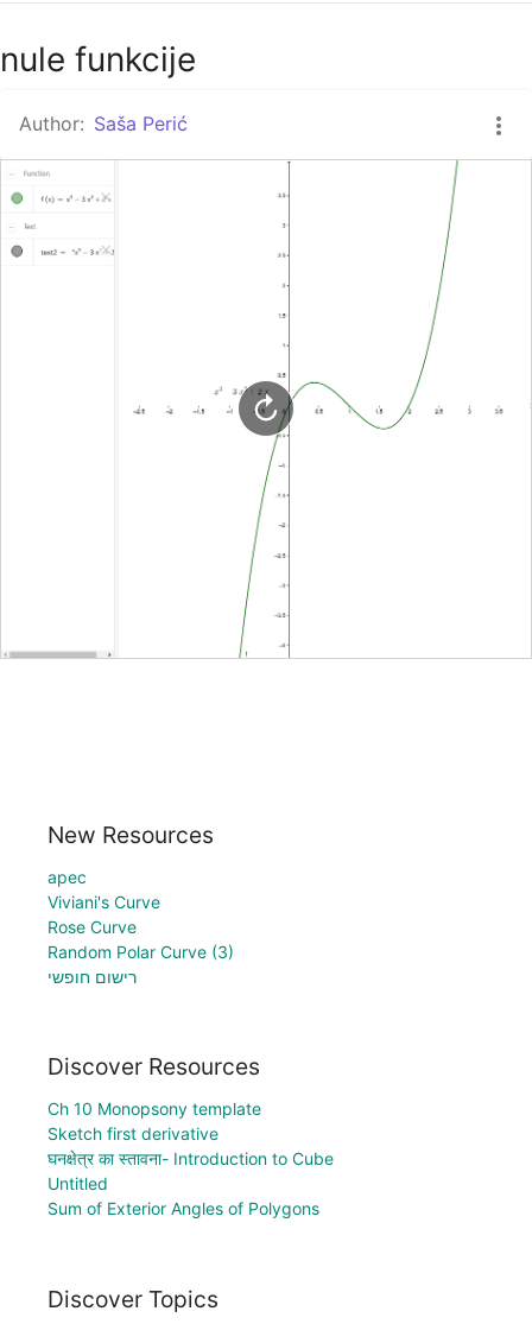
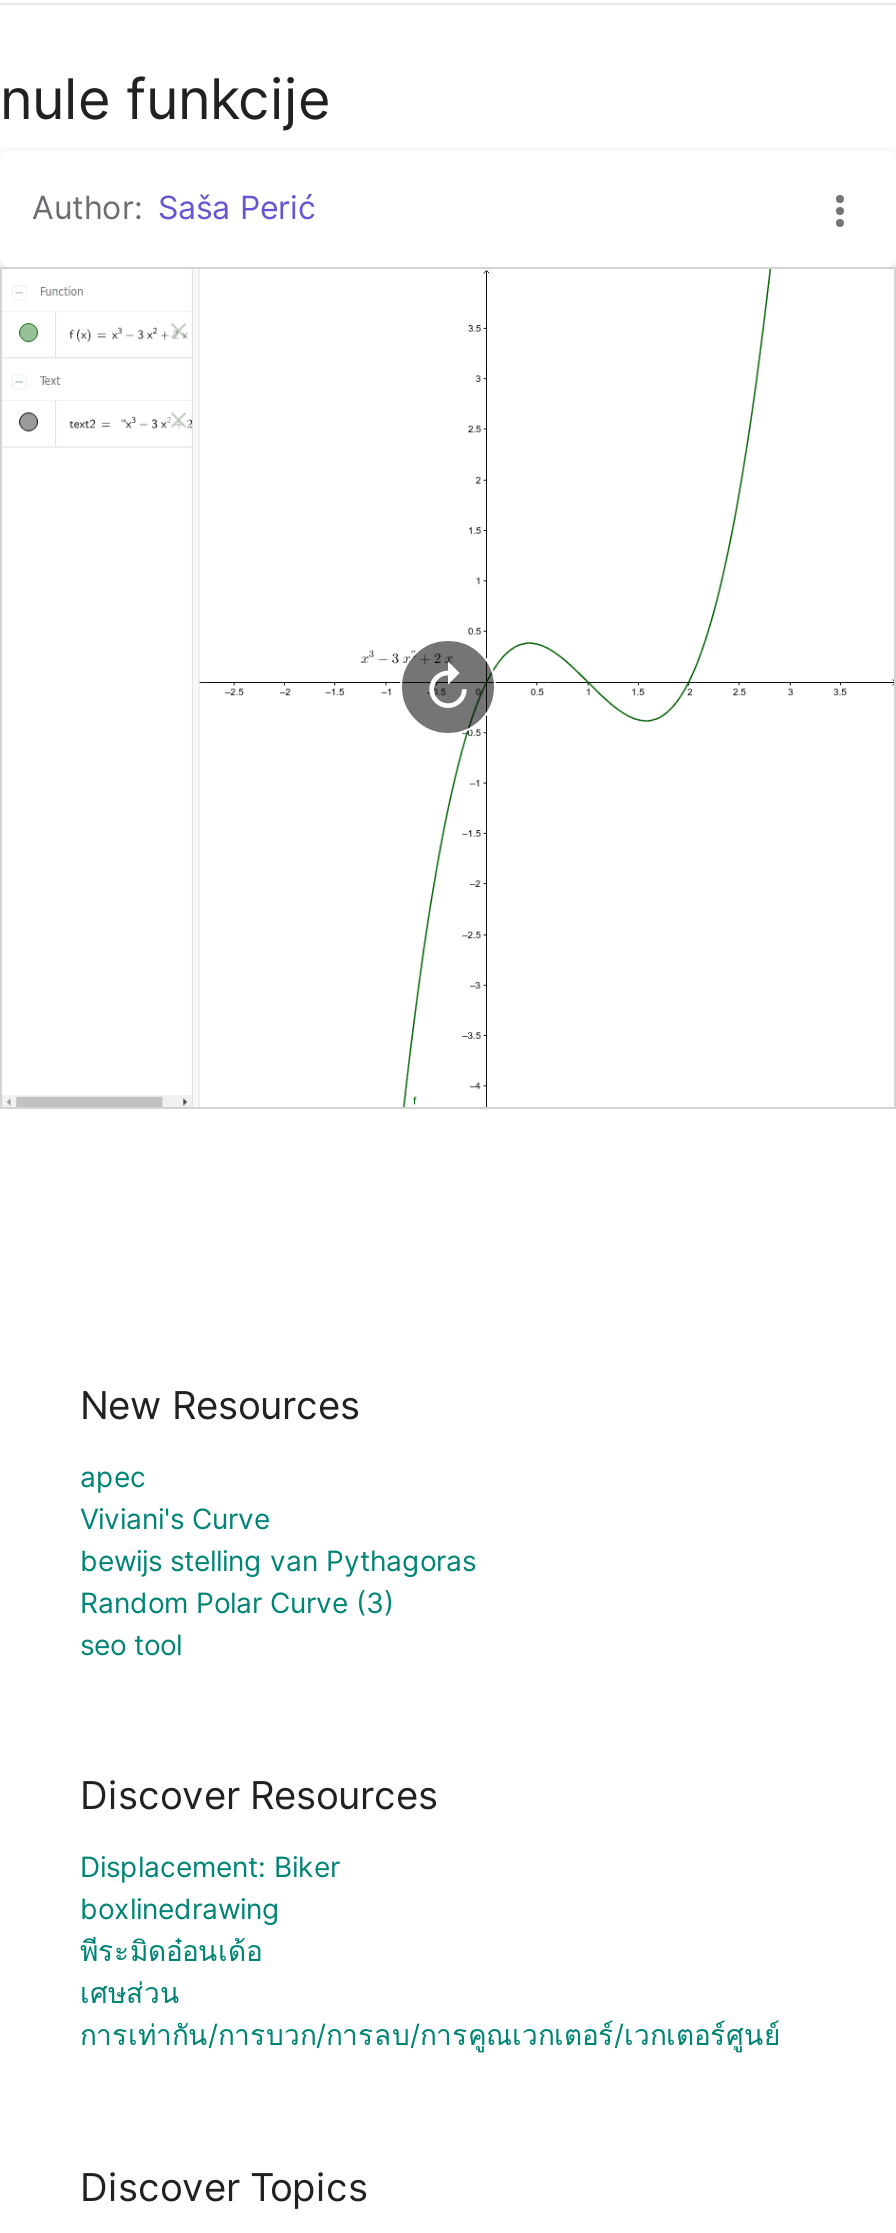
- Rose Curve
+ bewijs stelling van Pythagoras

- רישום חופשי
+ seo tool

- Ch 10 Monopsony template
- Sketch first derivative
- घनक्षेत्र का स्तावना- Introduction to Cube
- Untitled
- Sum of Exterior Angles of Polygons
+ Displacement: Biker
+ boxlinedrawing
+ พีระมิดอ๋อนเด้อ
+ เศษส่วน
+ การเท่ากัน/การบวก/การลบ/การคูณเวกเตอร์/เวกเตอร์ศูนย์
